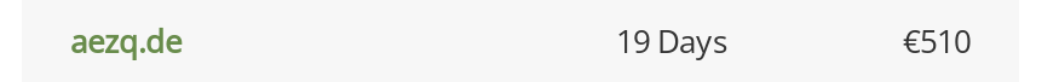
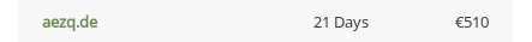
- 19 Days
+ 21 Days
